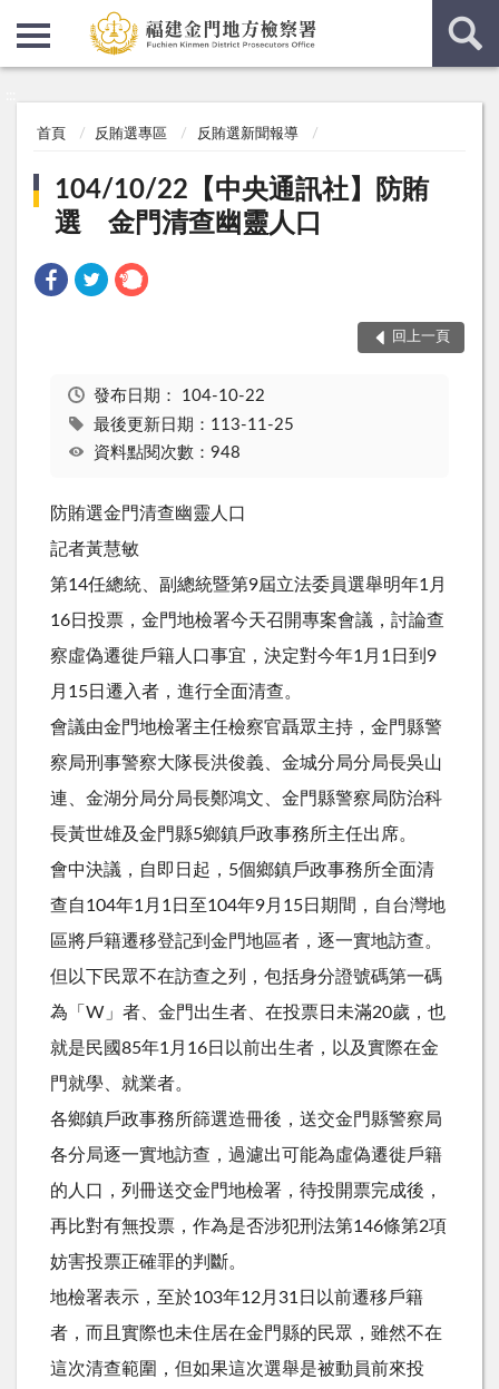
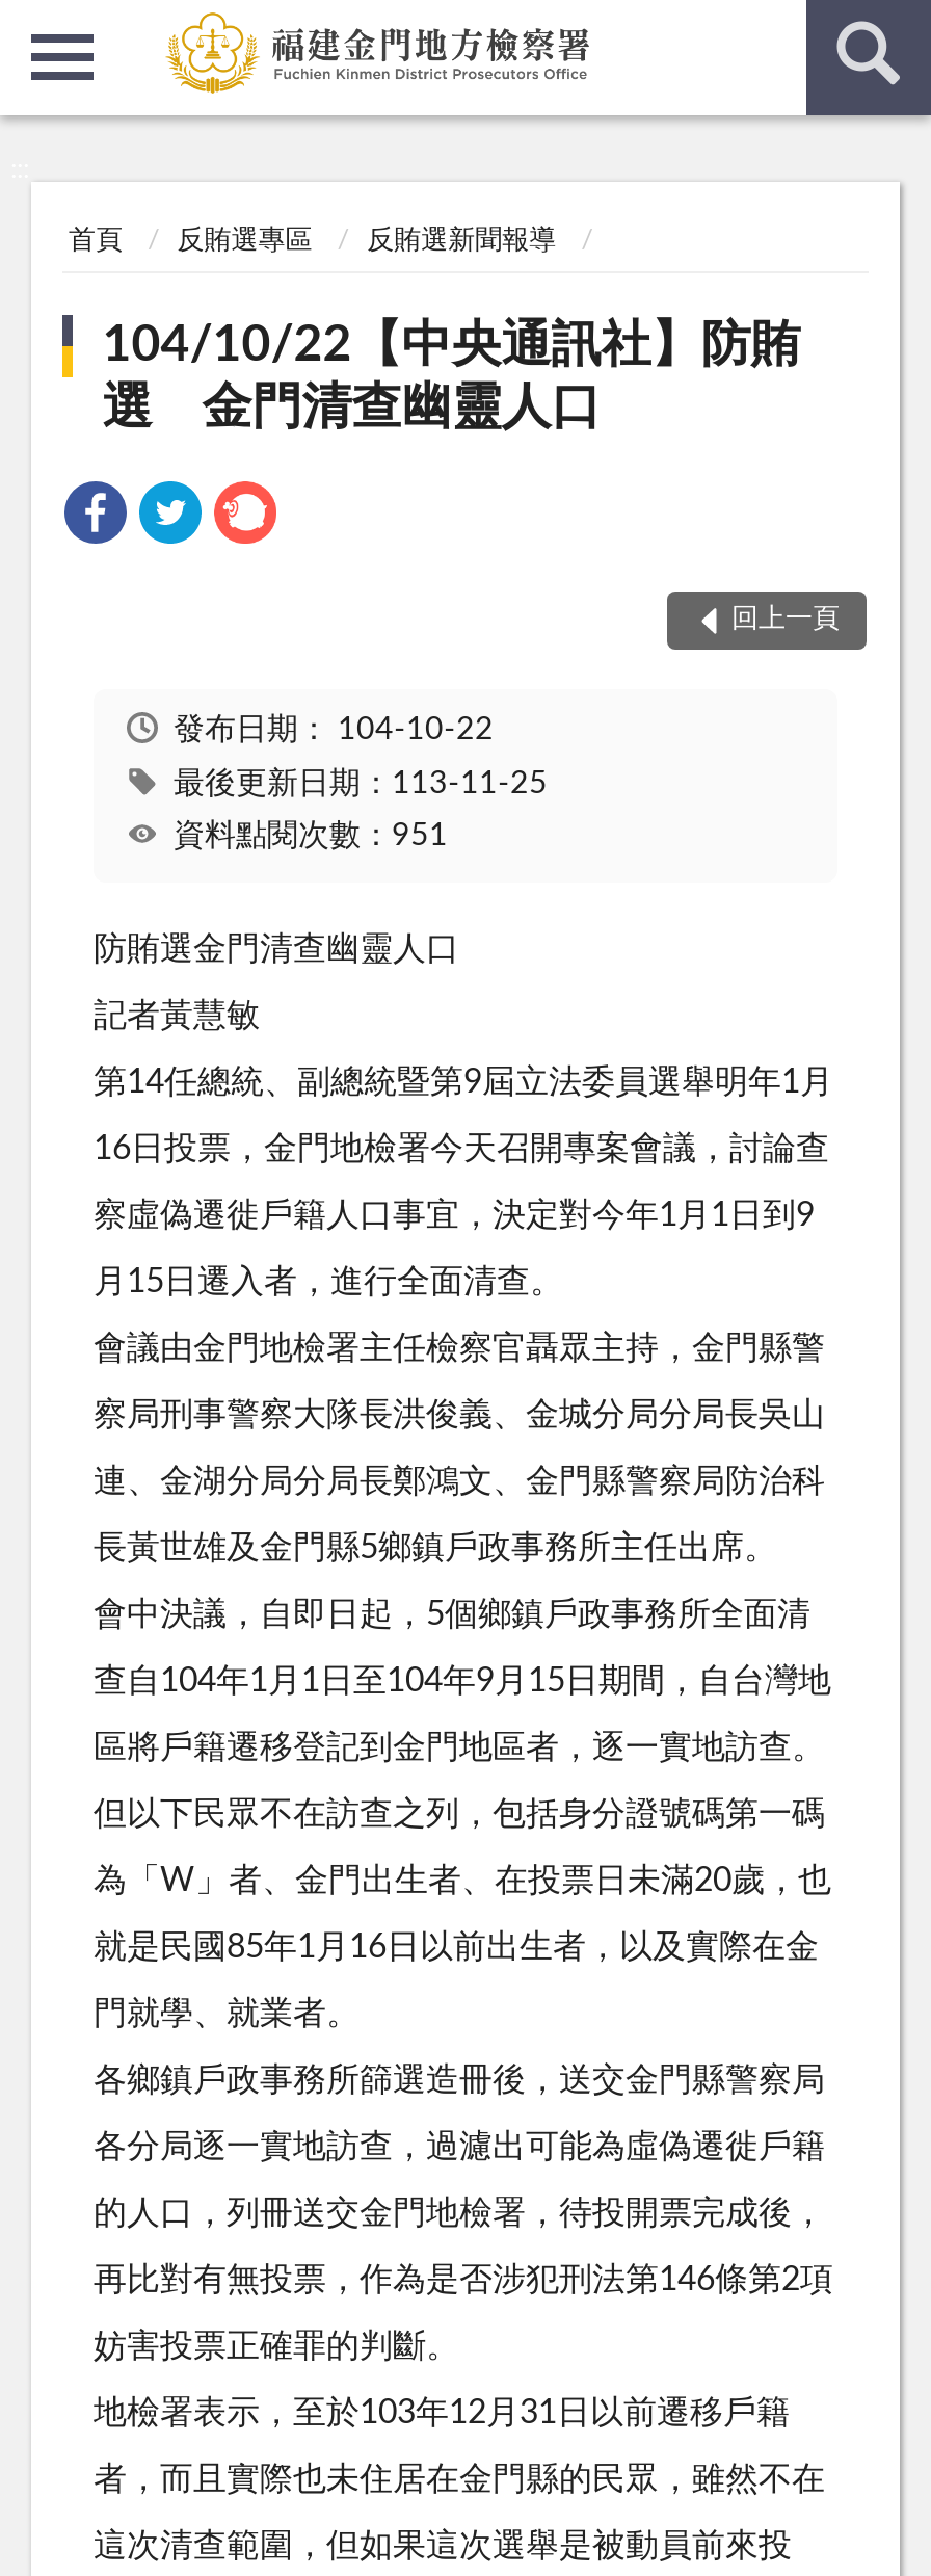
- 資料點閱次數：948
+ 資料點閱次數：951
